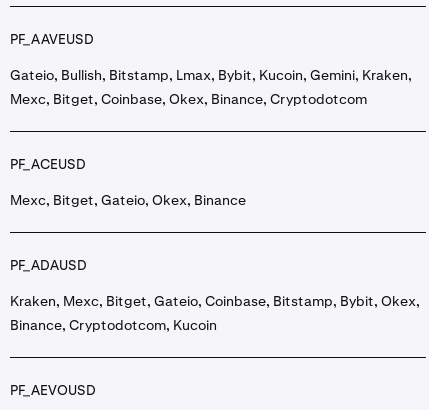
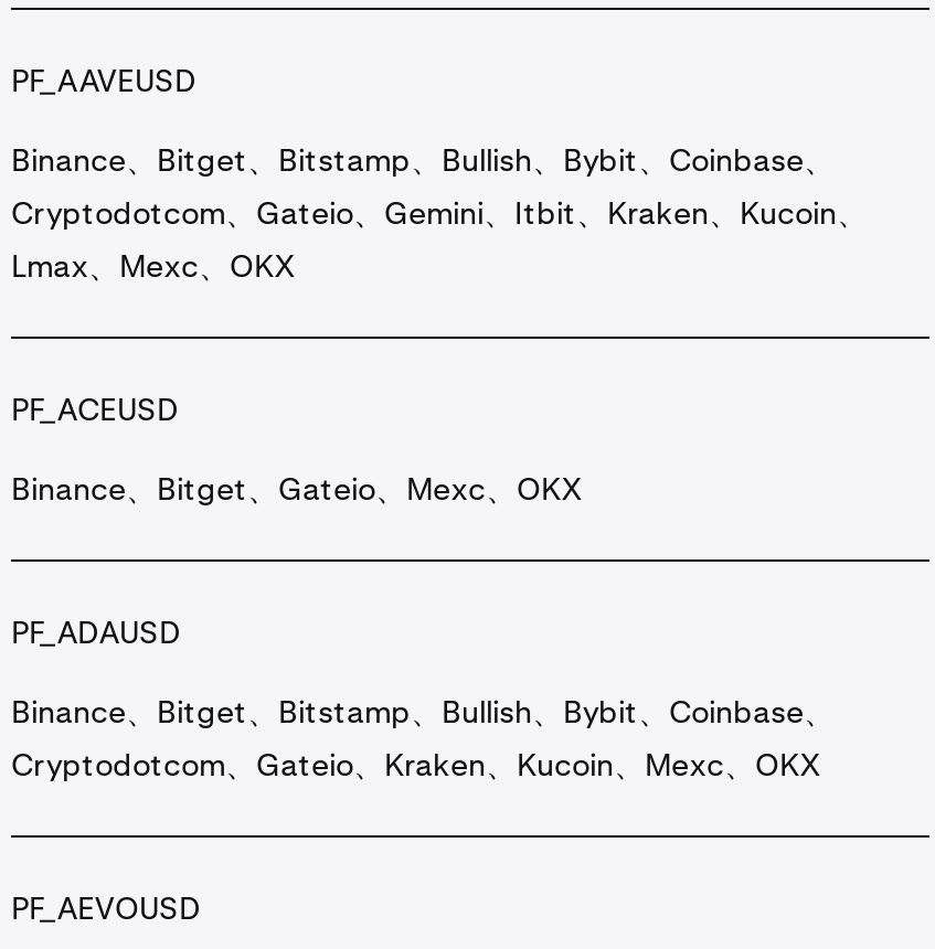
- Gateio, Bullish, Bitstamp, Lmax, Bybit, Kucoin, Gemini, Kraken,
- Mexc, Bitget, Coinbase, Okex, Binance, Cryptodotcom
+ Binance、Bitget、Bitstamp、Bullish、Bybit、Coinbase、
+ Cryptodotcom、Gateio、Gemini、Itbit、Kraken、Kucoin、
+ Lmax、Mexc、OKX

- Mexc, Bitget, Gateio, Okex, Binance
+ Binance、Bitget、Gateio、Mexc、OKX

- Kraken, Mexc, Bitget, Gateio, Coinbase, Bitstamp, Bybit, Okex,
- Binance, Cryptodotcom, Kucoin
+ Binance、Bitget、Bitstamp、Bullish、Bybit、Coinbase、
+ Cryptodotcom、Gateio、Kraken、Kucoin、Mexc、OKX
